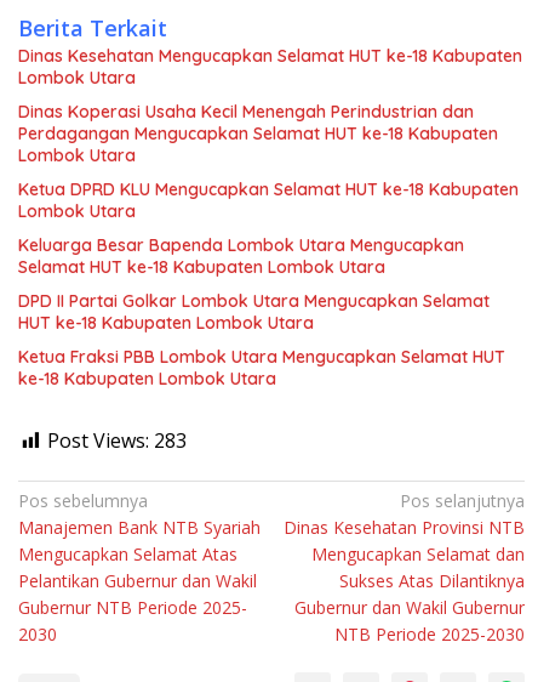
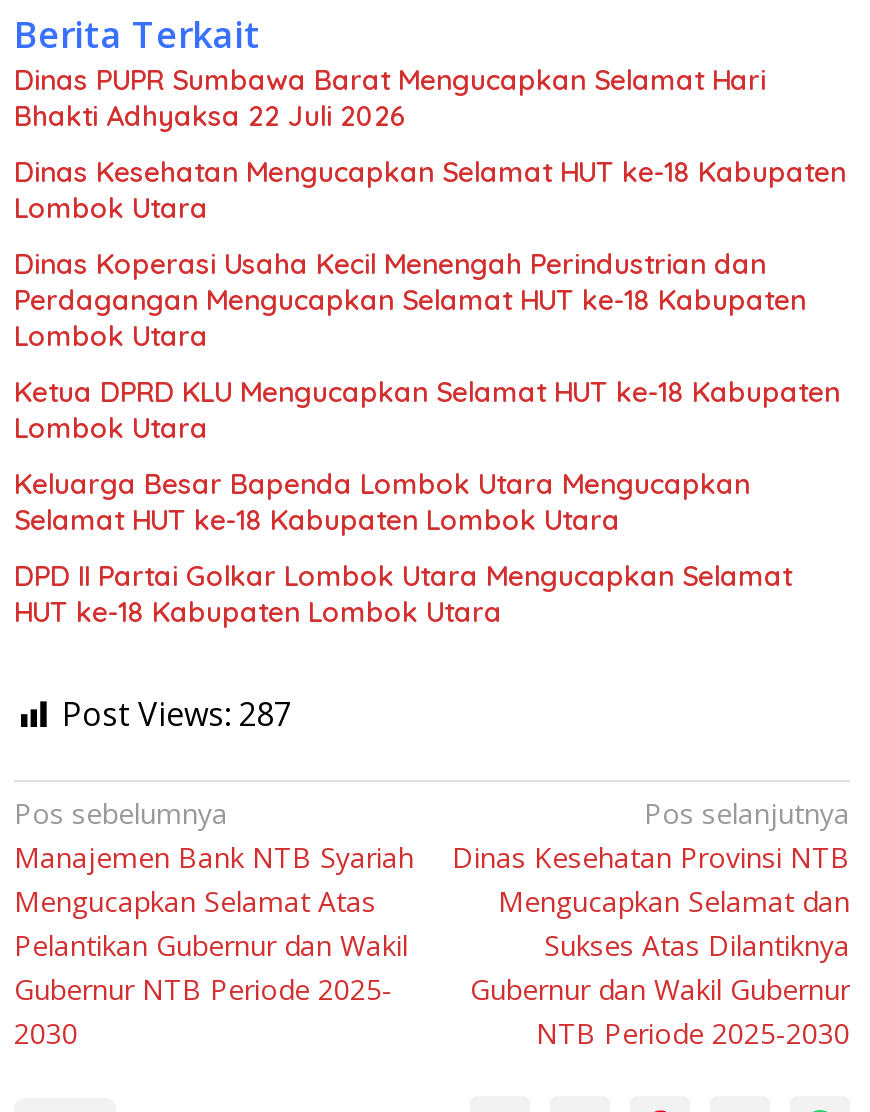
+ Dinas PUPR Sumbawa Barat Mengucapkan Selamat Hari
+ Bhakti Adhyaksa 22 Juli 2026

moved down: Dinas Kesehatan Mengucapkan Selamat HUT ke-18 Kabupaten | Lombok Utara | Dinas Koperasi Usaha Kecil Menengah Perindustrian dan | ... | DPD II Partai Golkar Lombok Utara Mengucapkan Selamat | HUT ke-18 Kabupaten Lombok Utara

- Ketua Fraksi PBB Lombok Utara Mengucapkan Selamat HUT
- ke-18 Kabupaten Lombok Utara
- Post Views: 283
+ Post Views: 287
